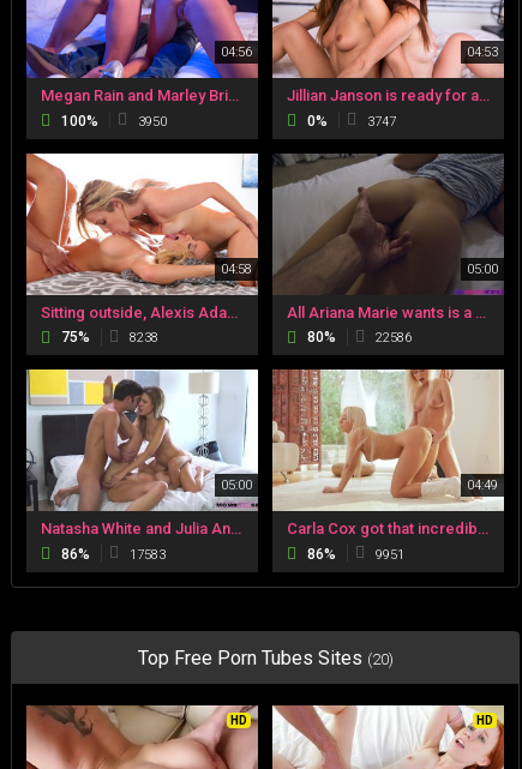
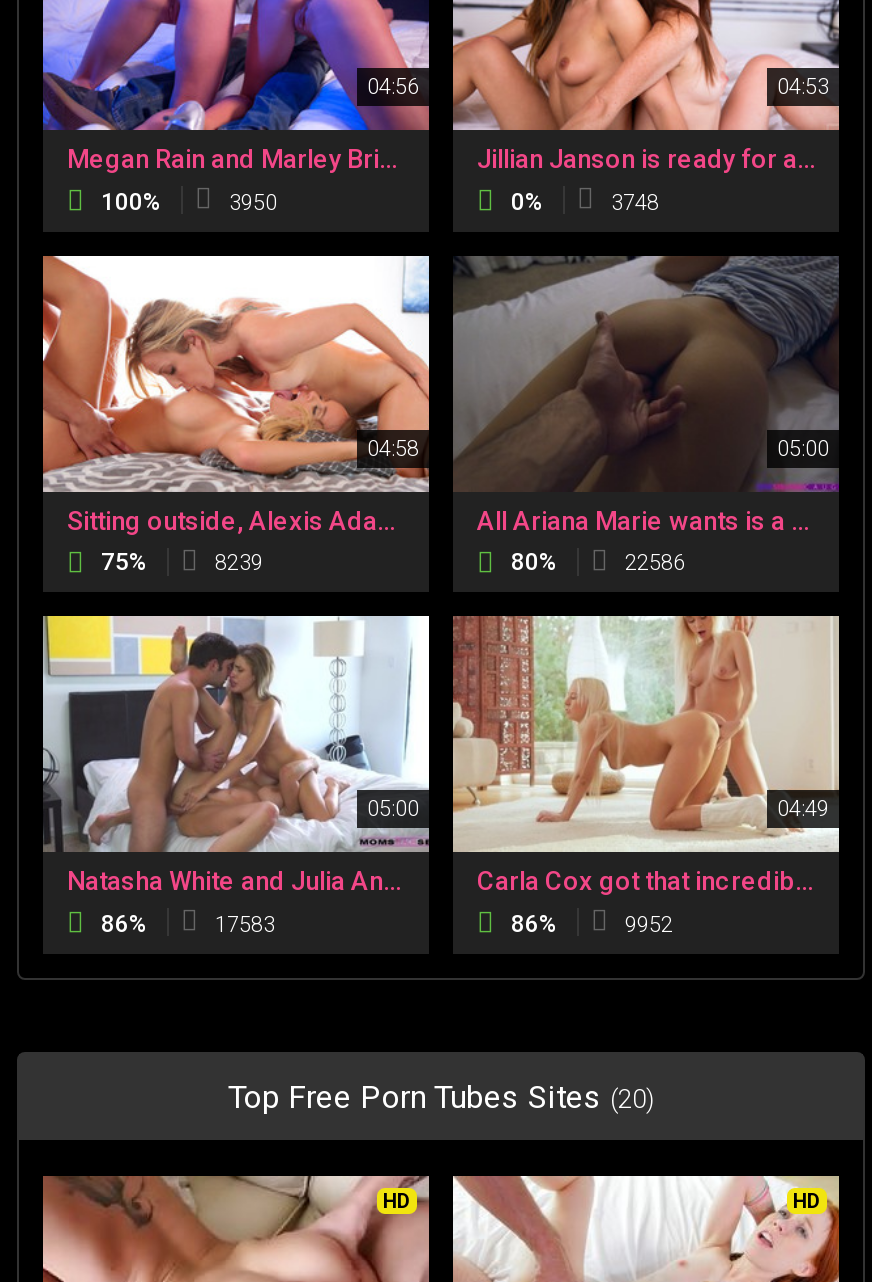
- 3747
+ 3748

- 8238
+ 8239

- 9951
+ 9952
